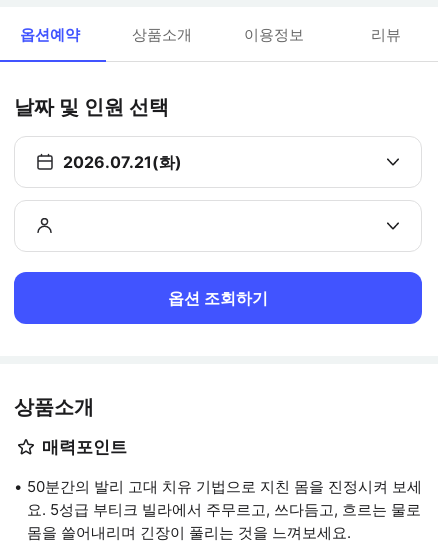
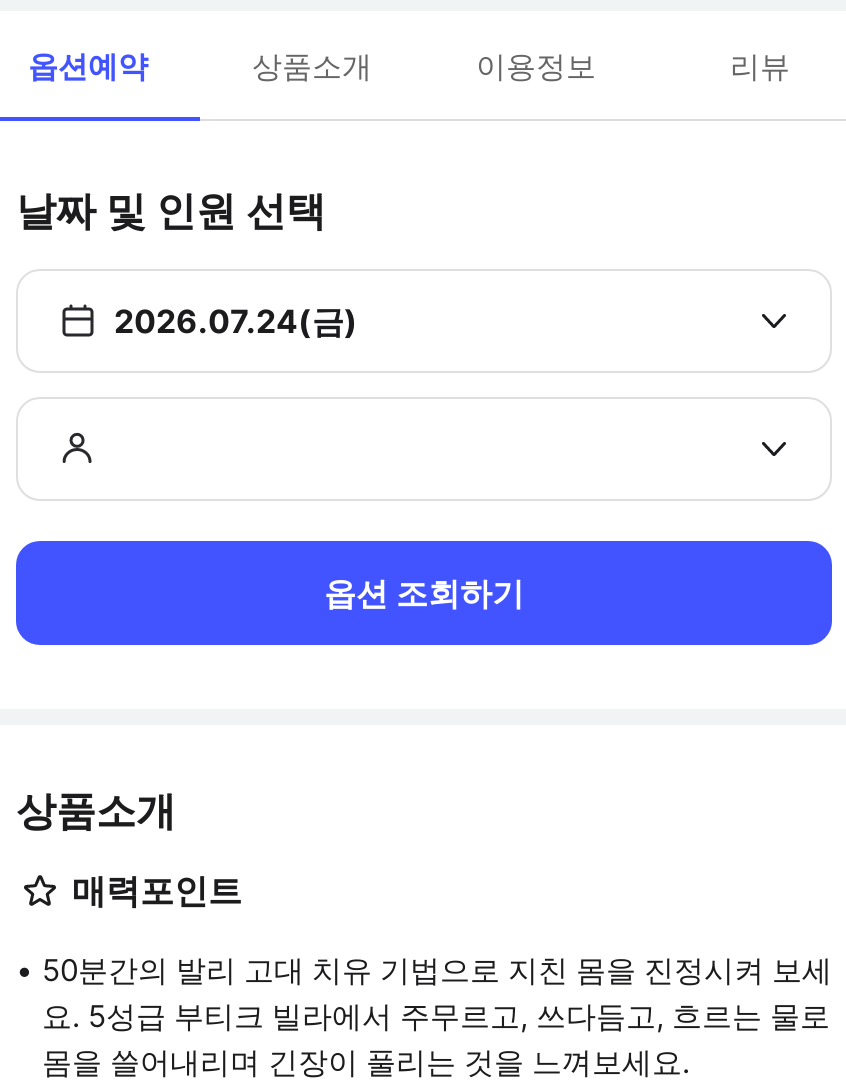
- 2026.07.21(화)
+ 2026.07.24(금)
